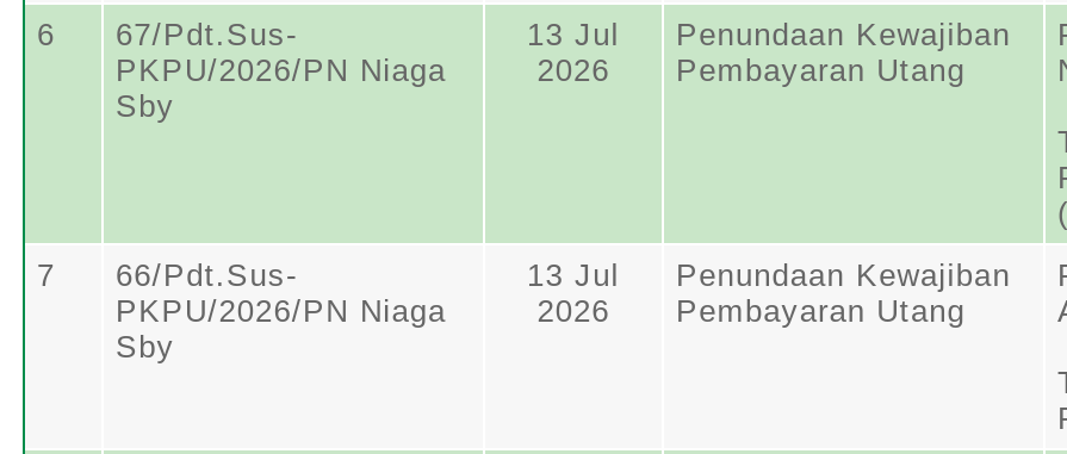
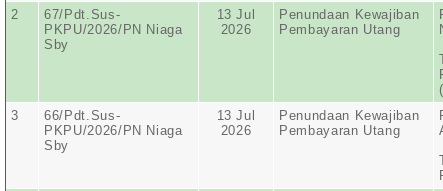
- 6 67/Pdt.Sus-
+ 2 67/Pdt.Sus-

- 7 66/Pdt.Sus-
+ 3 66/Pdt.Sus-
